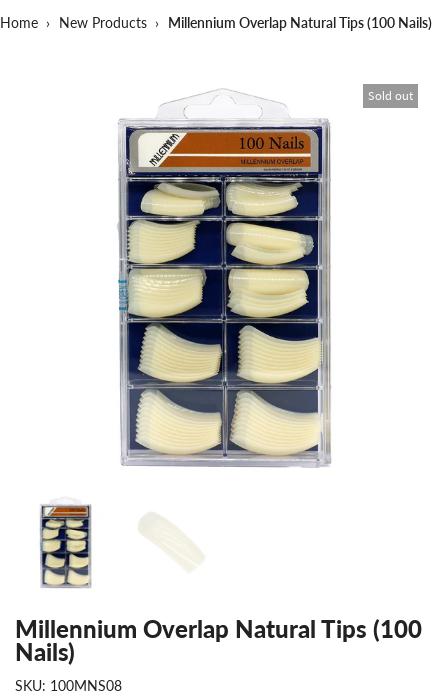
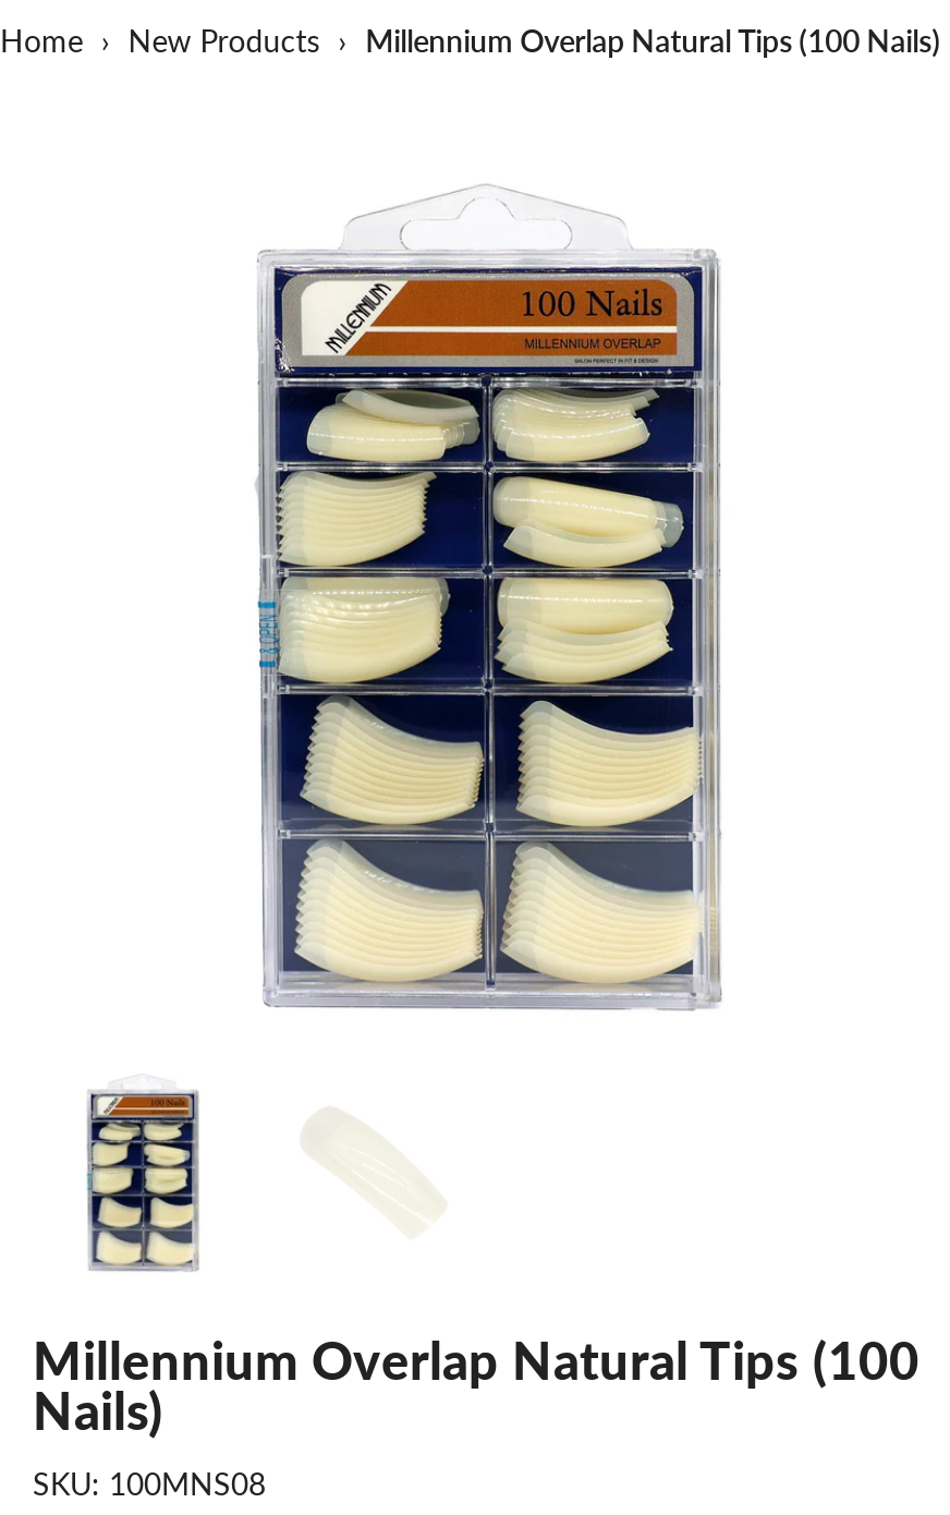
- Sold out
